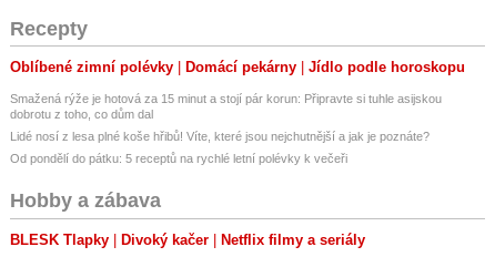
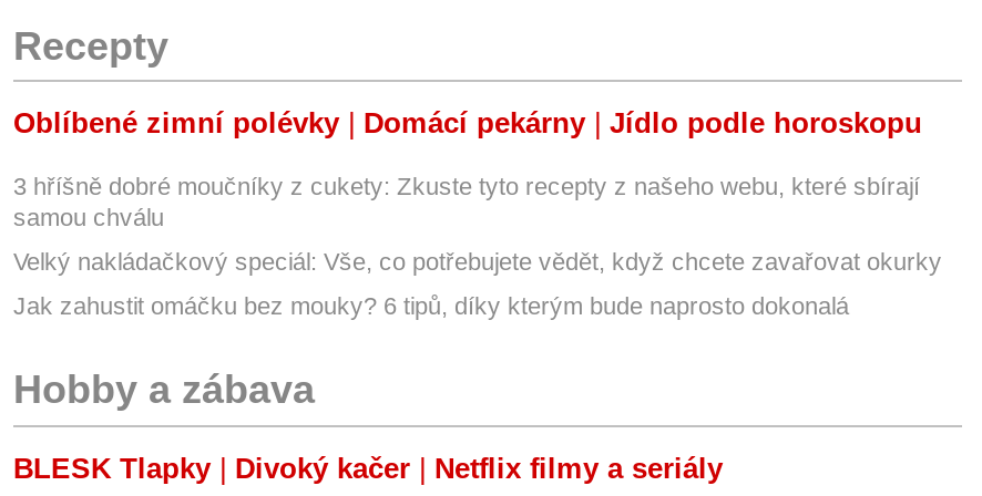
- Smažená rýže je hotová za 15 minut a stojí pár korun: Připravte si tuhle asijskou
- dobrotu z toho, co dům dal
+ 3 hříšně dobré moučníky z cukety: Zkuste tyto recepty z našeho webu, které sbírají
+ samou chválu

- Lidé nosí z lesa plné koše hřibů! Víte, které jsou nejchutnější a jak je poznáte?
+ Velký nakládačkový speciál: Vše, co potřebujete vědět, když chcete zavařovat okurky

- Od pondělí do pátku: 5 receptů na rychlé letní polévky k večeři
+ Jak zahustit omáčku bez mouky? 6 tipů, díky kterým bude naprosto dokonalá
